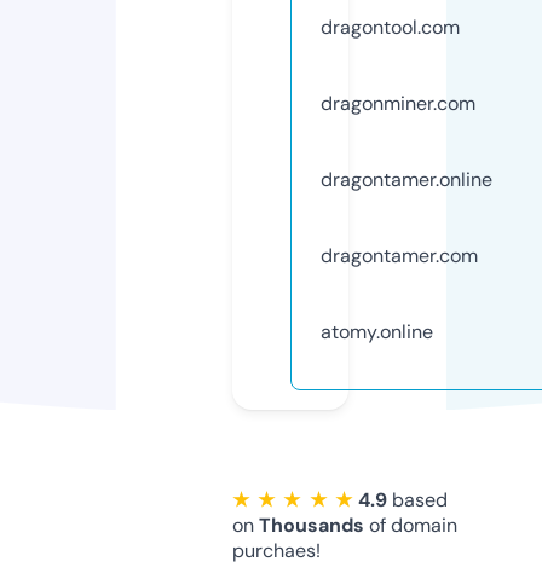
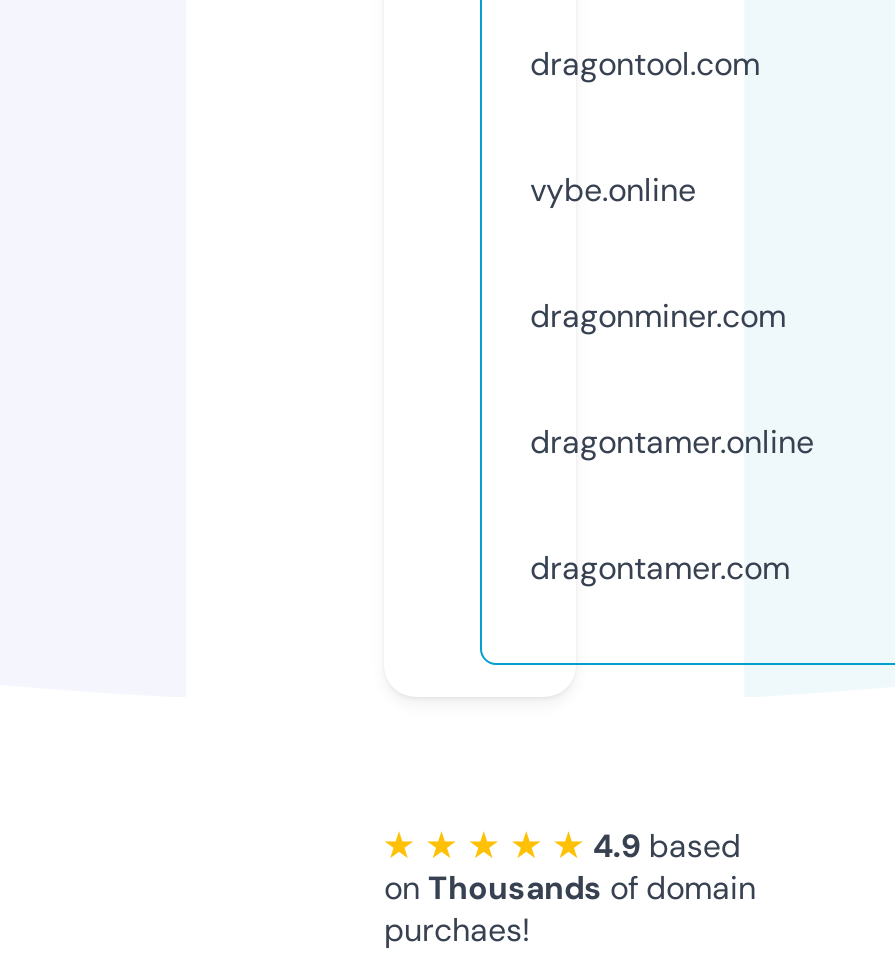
+ vybe.online

moved down: dragonminer.com | dragontamer.online | dragontamer.com

- atomy.online
